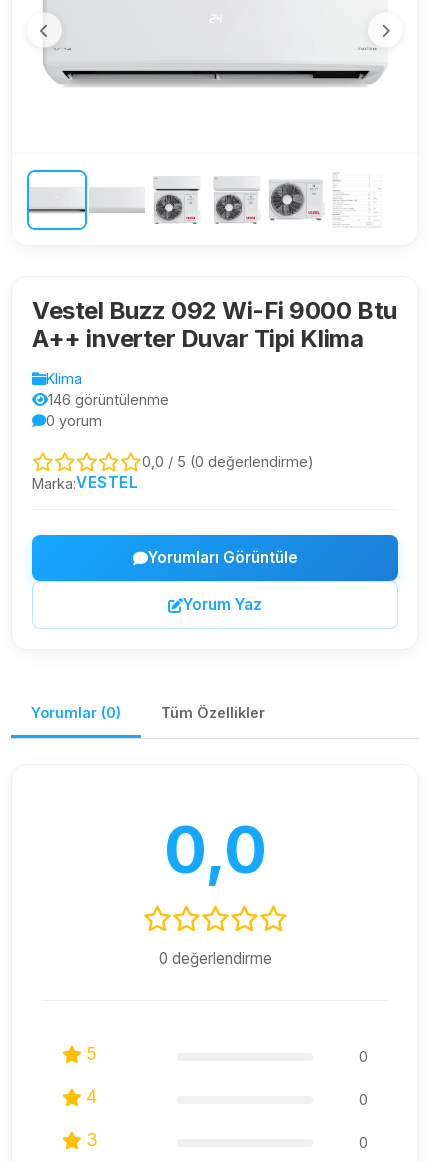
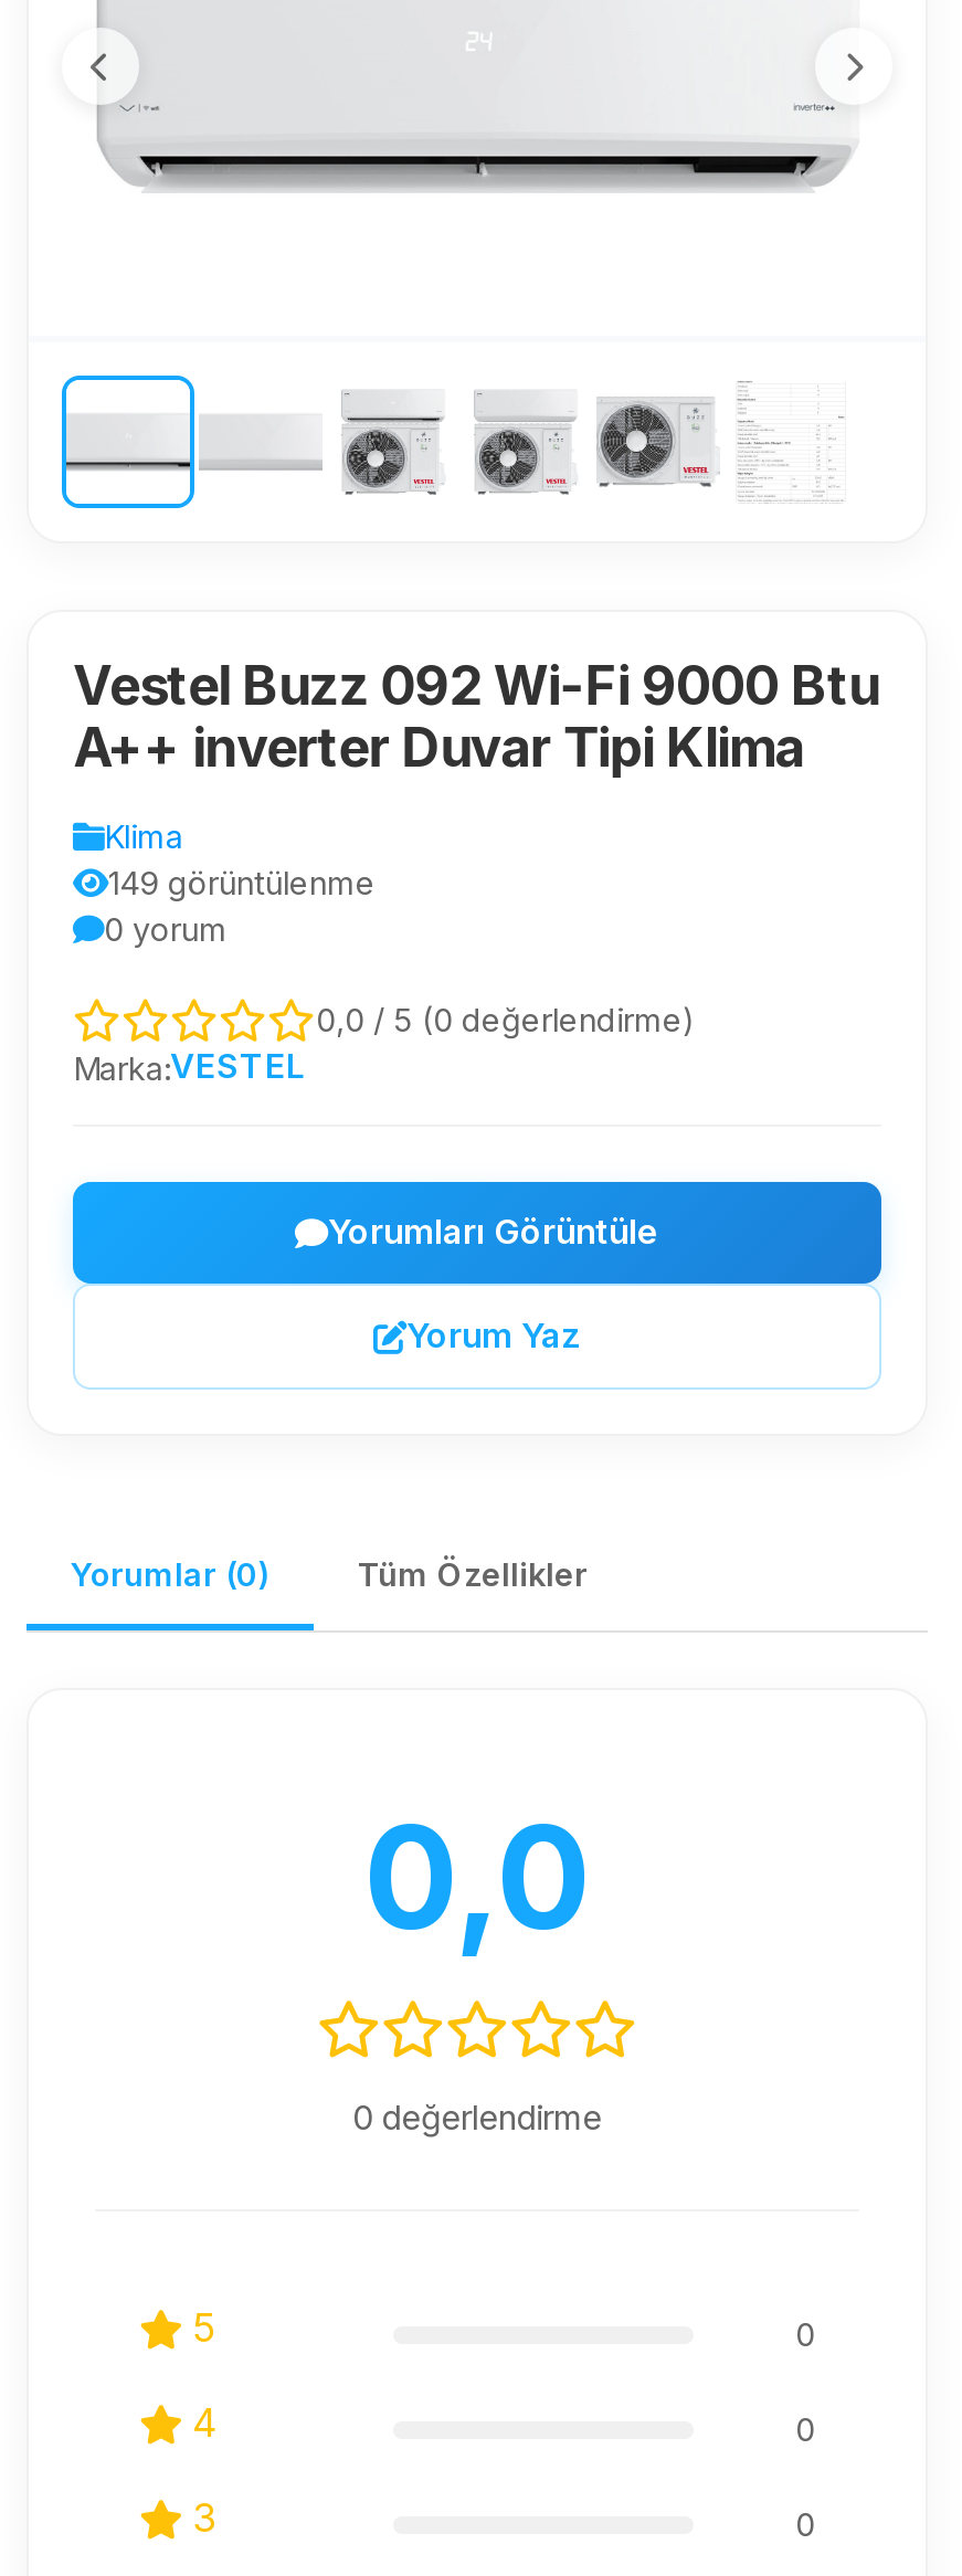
- 146 görüntülenme
+ 149 görüntülenme
